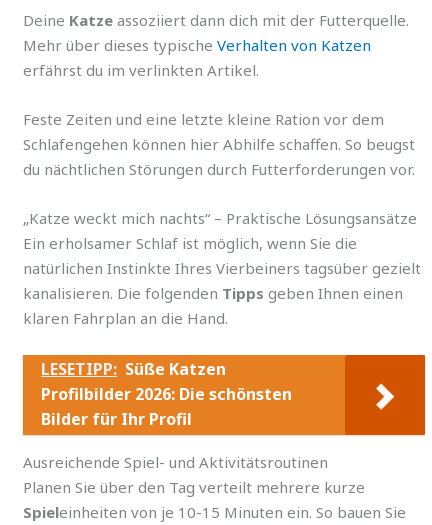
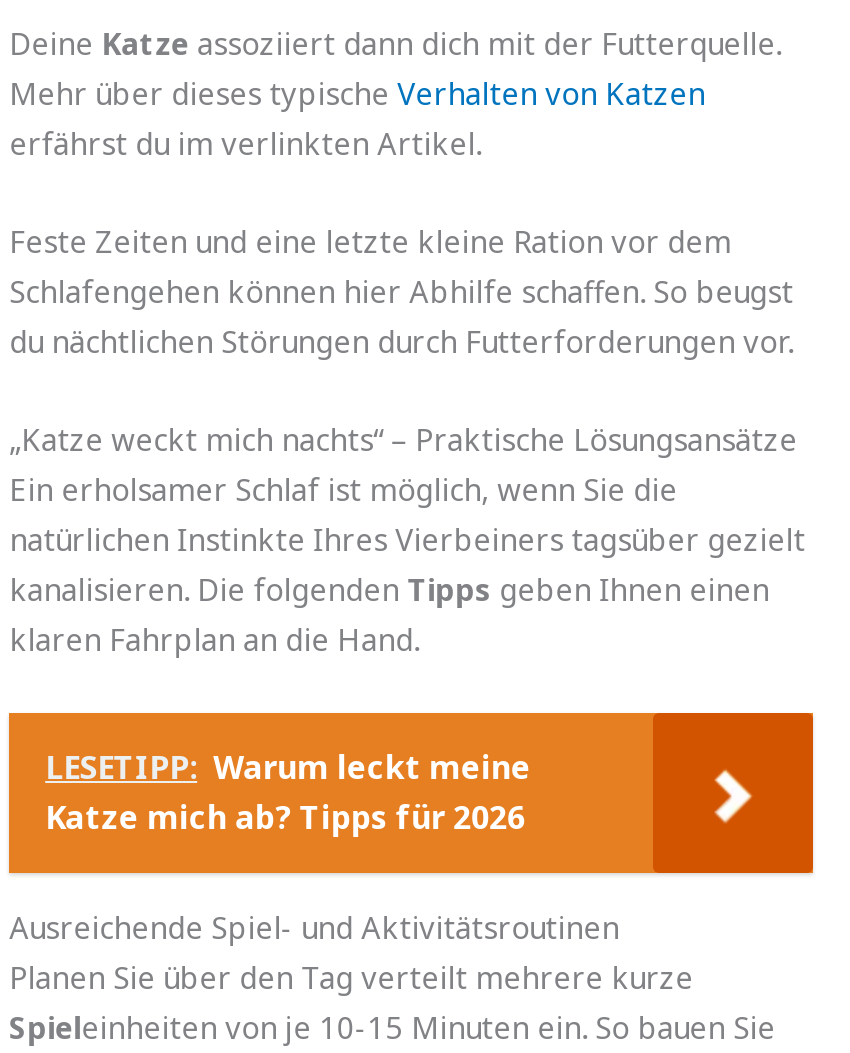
- LESETIPP: Süße Katzen
- Profilbilder 2026: Die schönsten
- Bilder für Ihr Profil
+ LESETIPP: Warum leckt meine
+ Katze mich ab? Tipps für 2026
